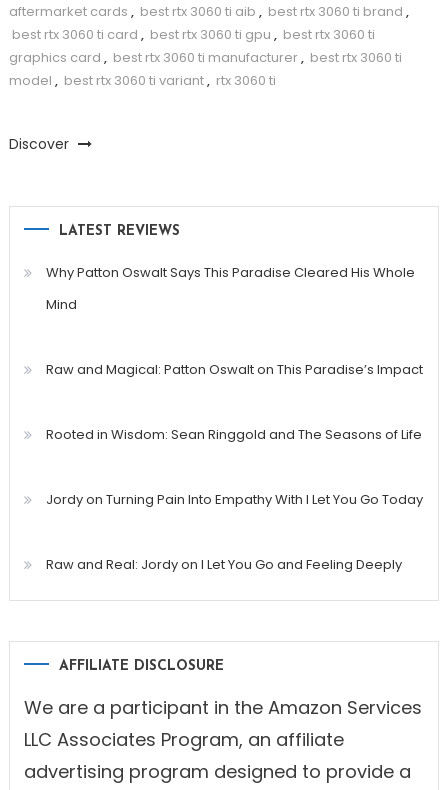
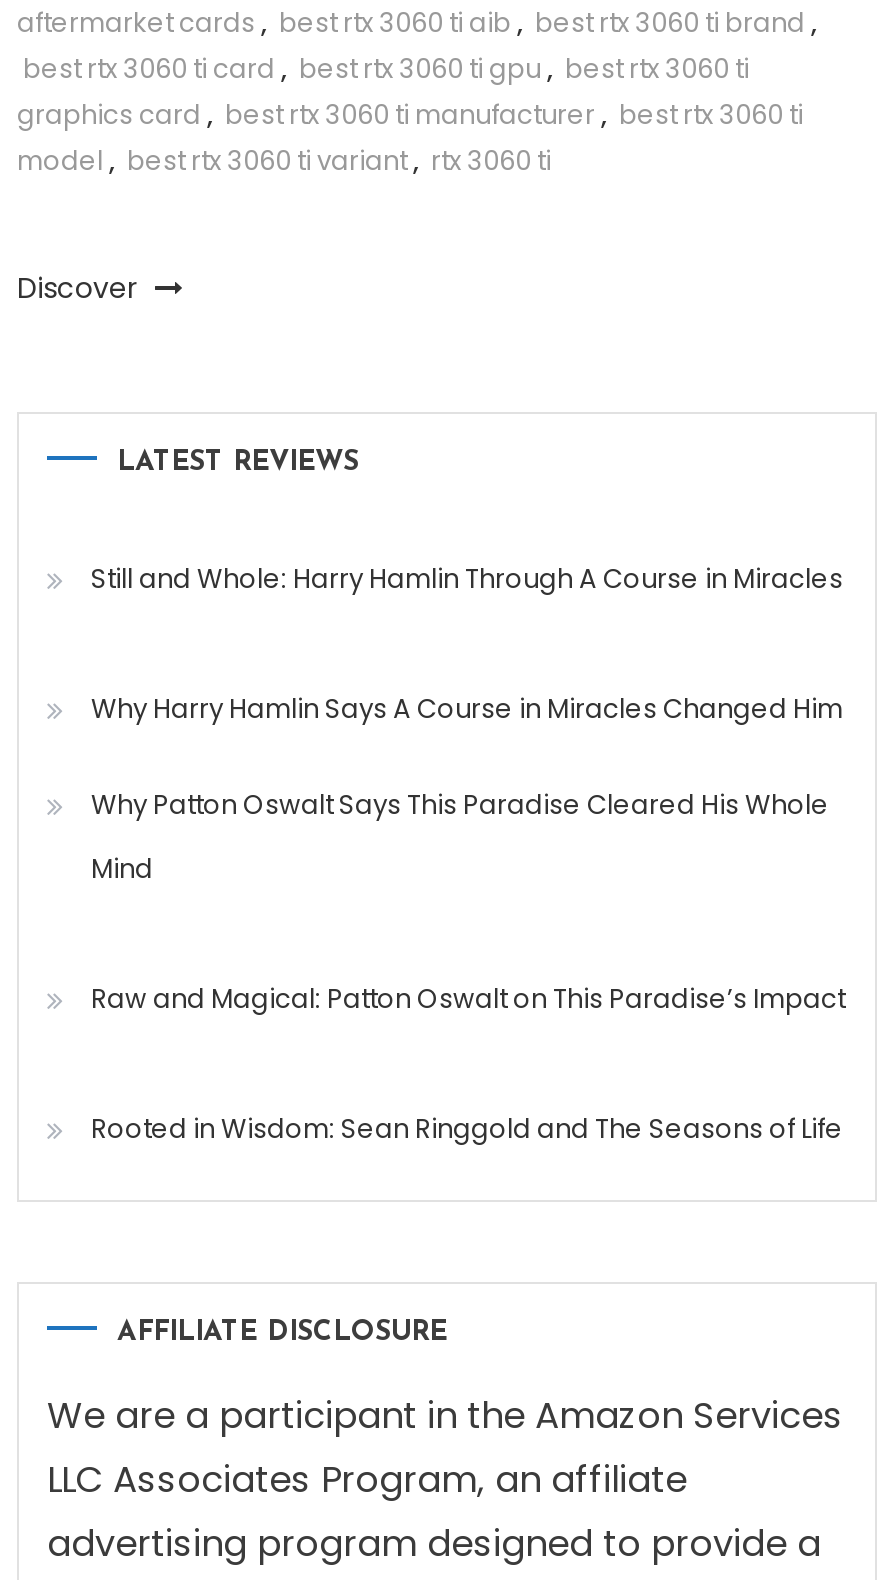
+ Still and Whole: Harry Hamlin Through A Course in Miracles
+ Why Harry Hamlin Says A Course in Miracles Changed Him

moved down: Why Patton Oswalt Says This Paradise Cleared His Whole | Mind | Raw and Magical: Patton Oswalt on This Paradise’s Impact | Rooted in Wisdom: Sean Ringgold and The Seasons of Life

- Jordy on Turning Pain Into Empathy With I Let You Go Today
- Raw and Real: Jordy on I Let You Go and Feeling Deeply
